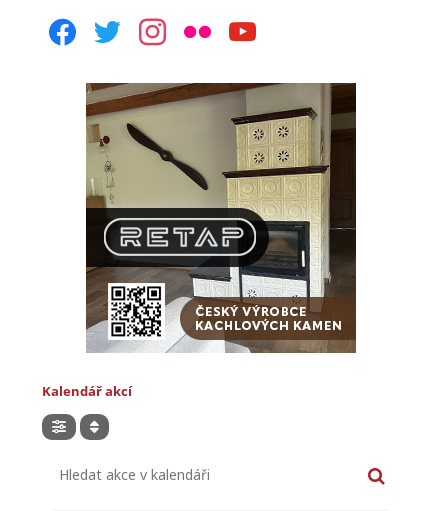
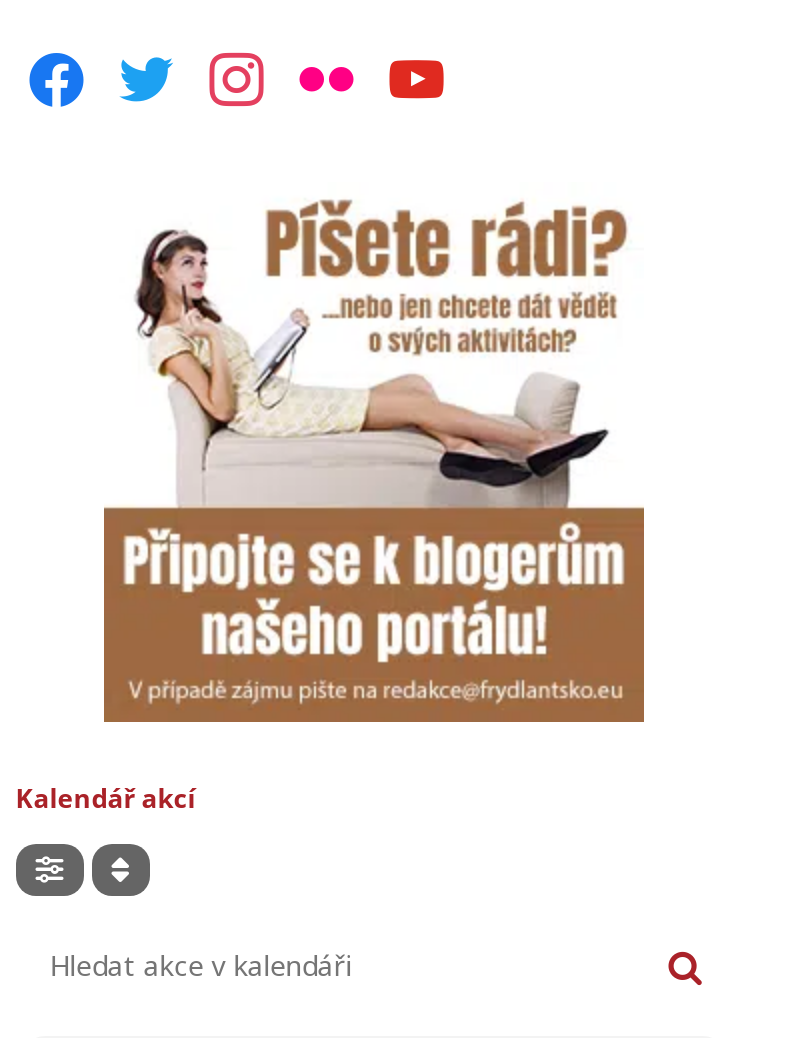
- [image]
+ [image]
